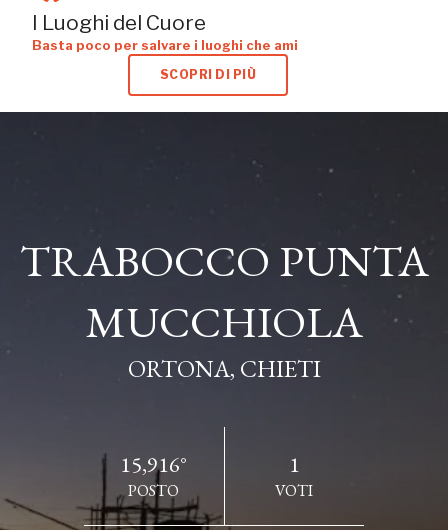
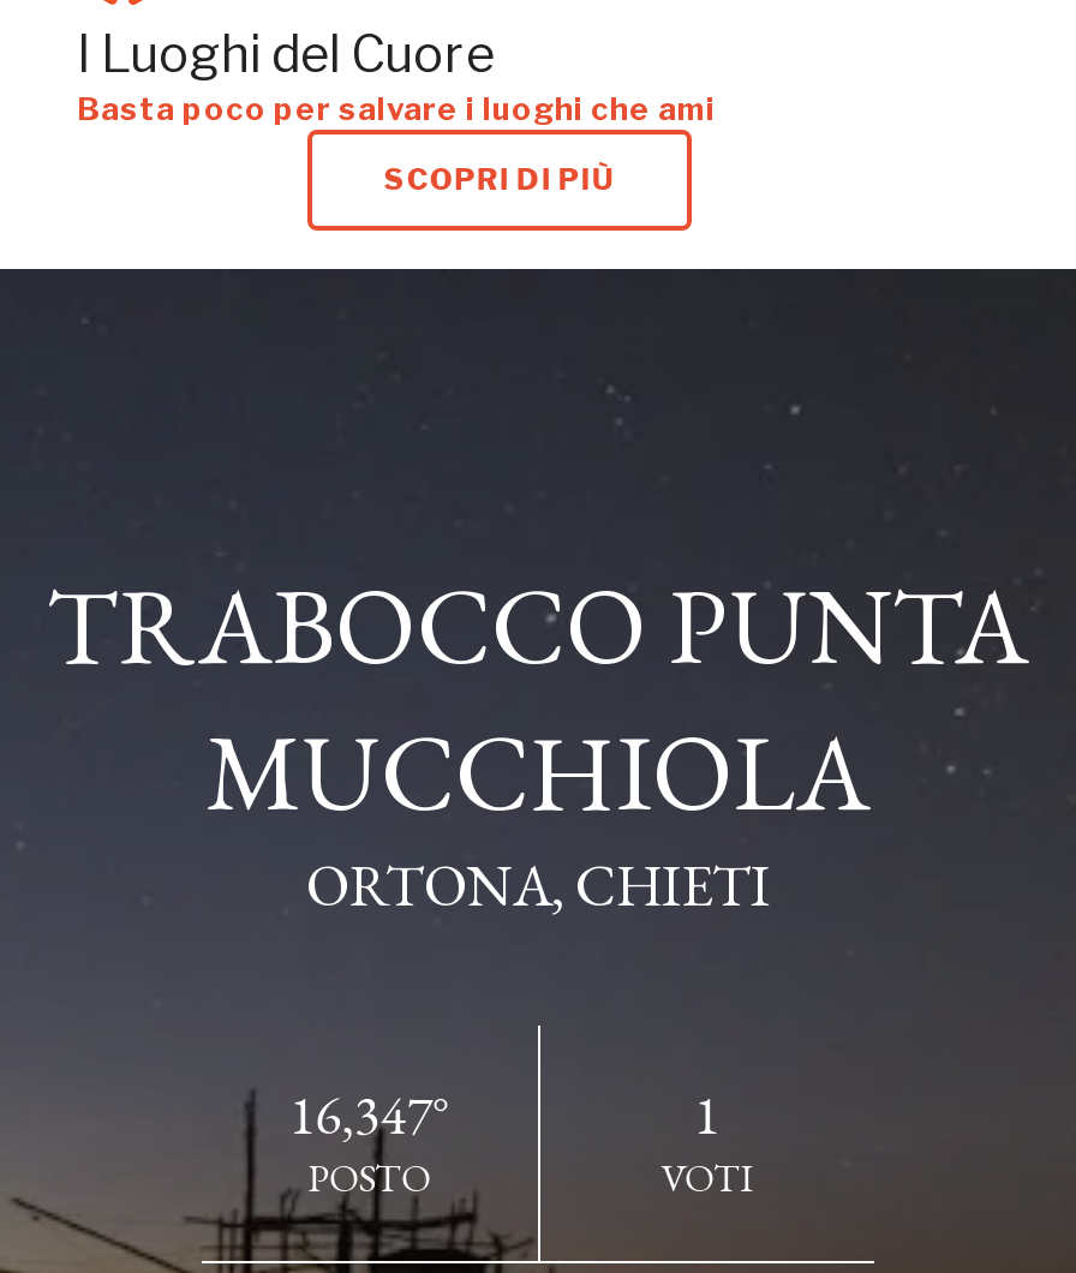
- 15,916°
+ 16,347°
